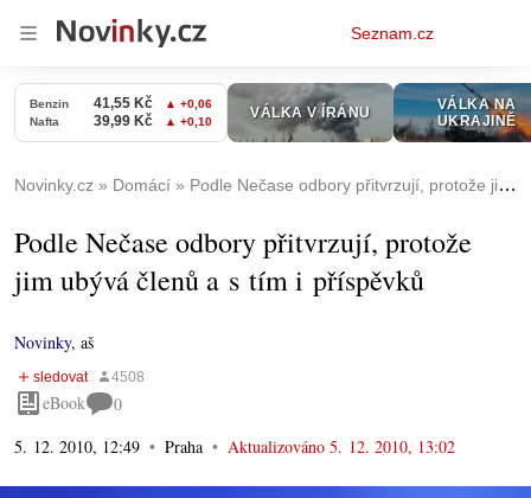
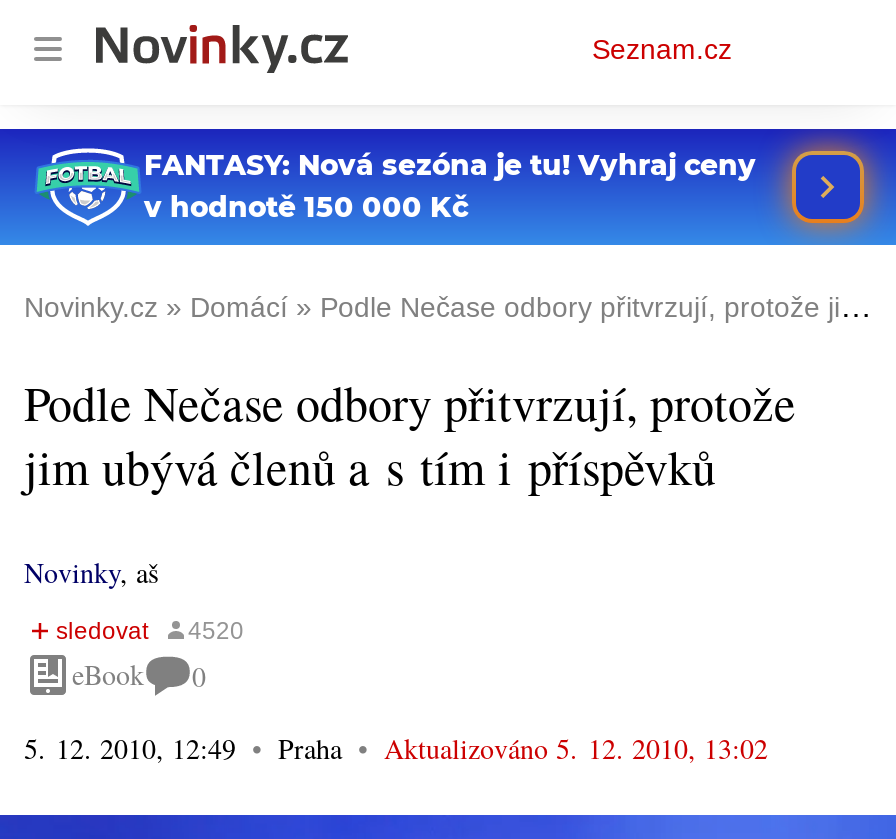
- [image]
+ [image]
